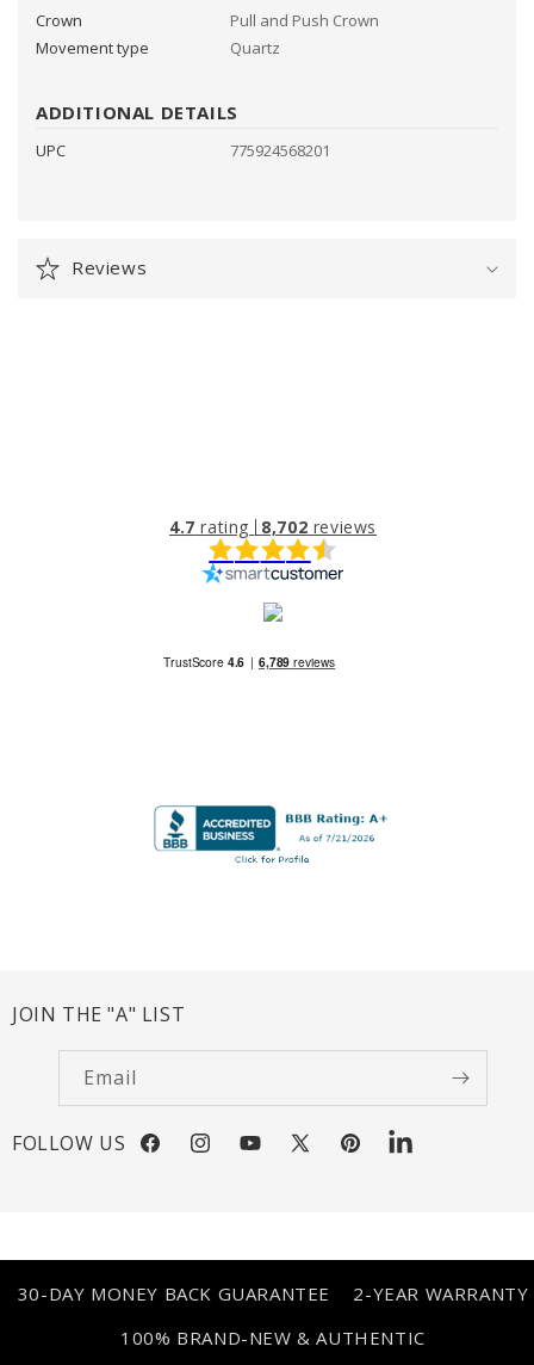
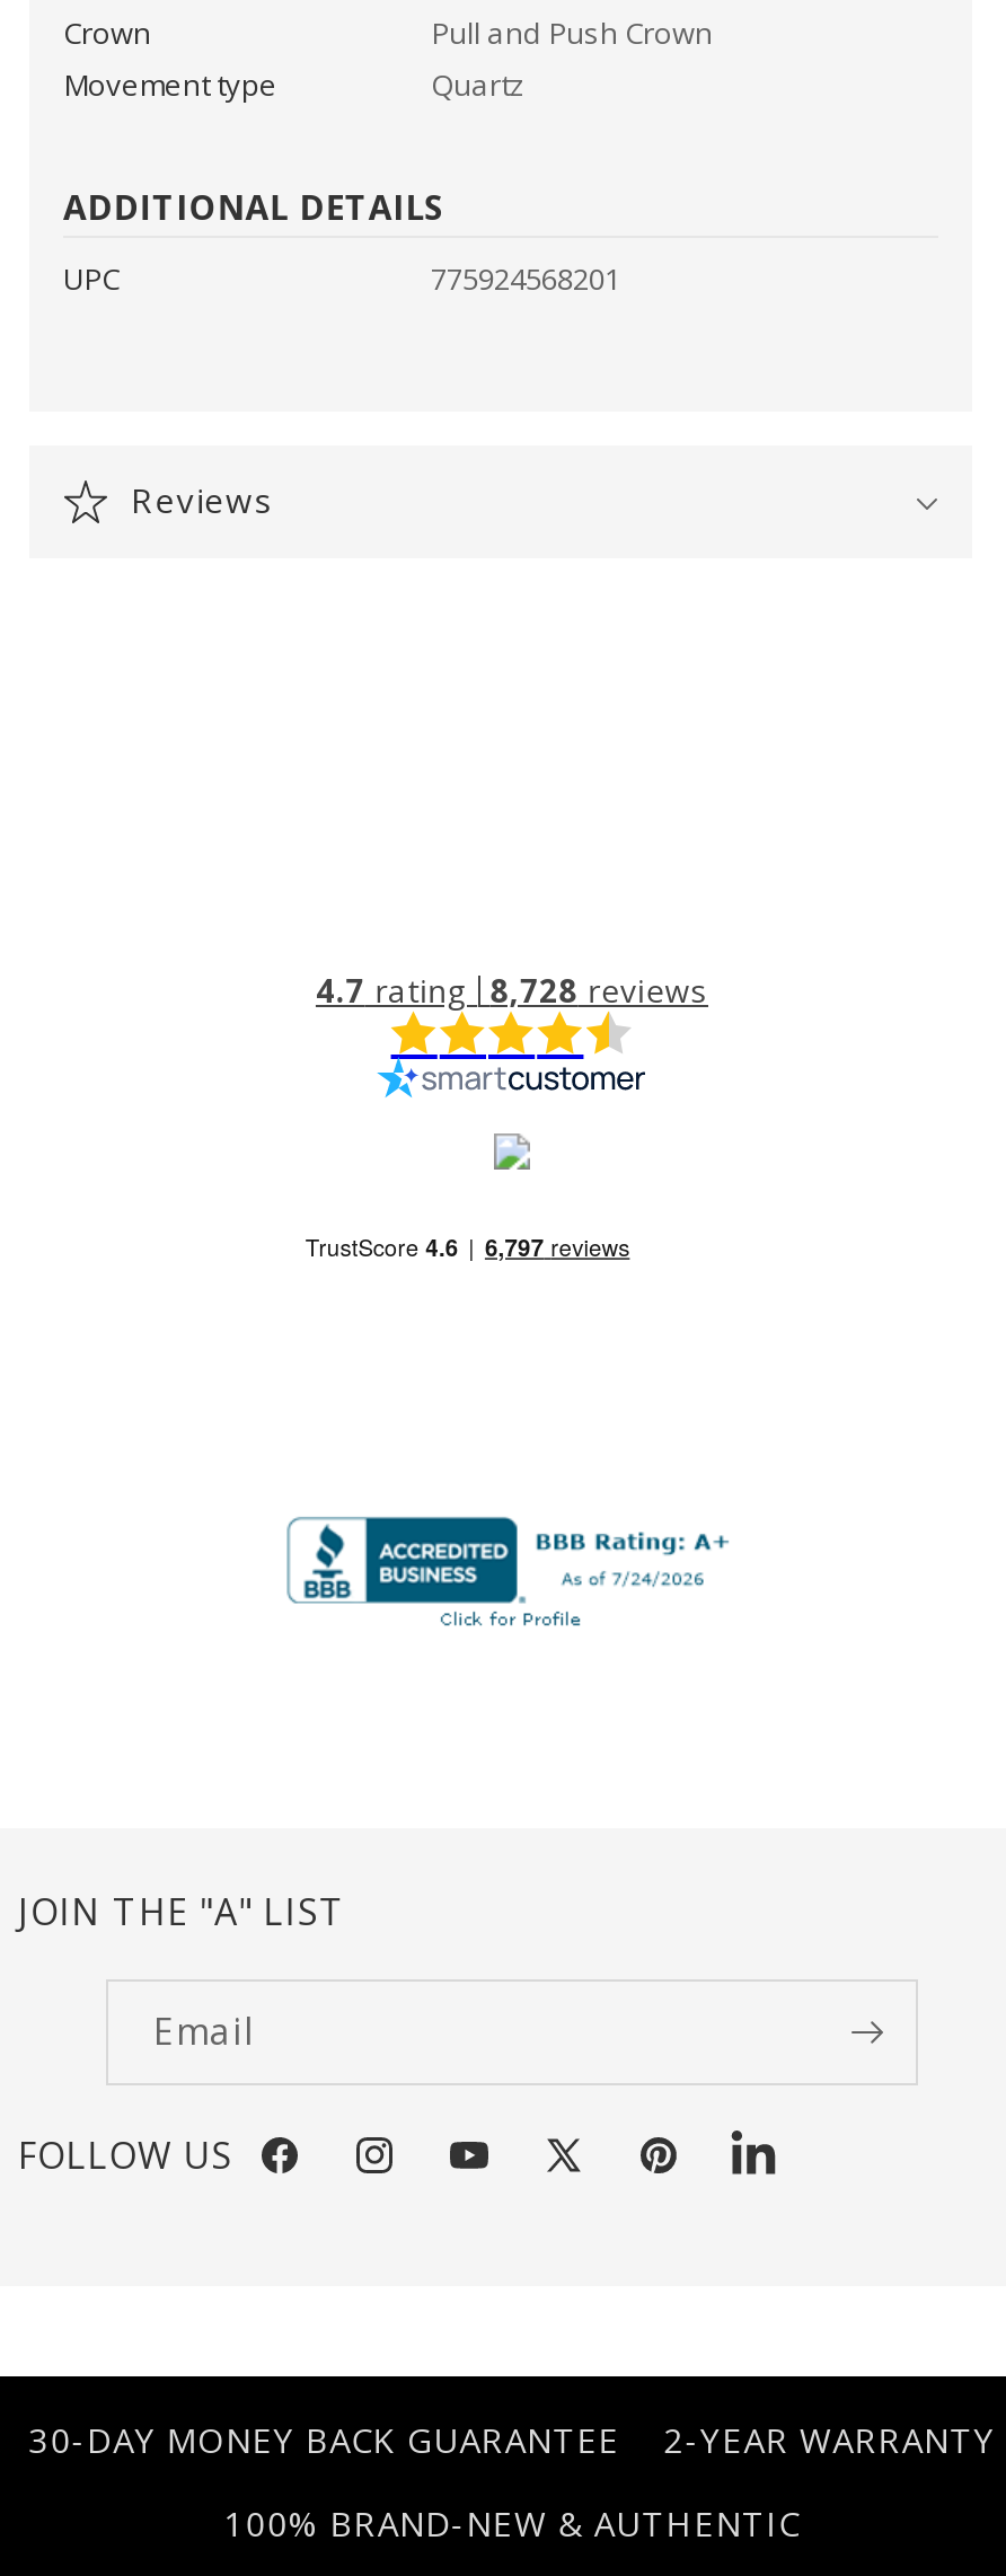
- 4.7 rating 8,702 reviews
+ 4.7 rating 8,728 reviews
